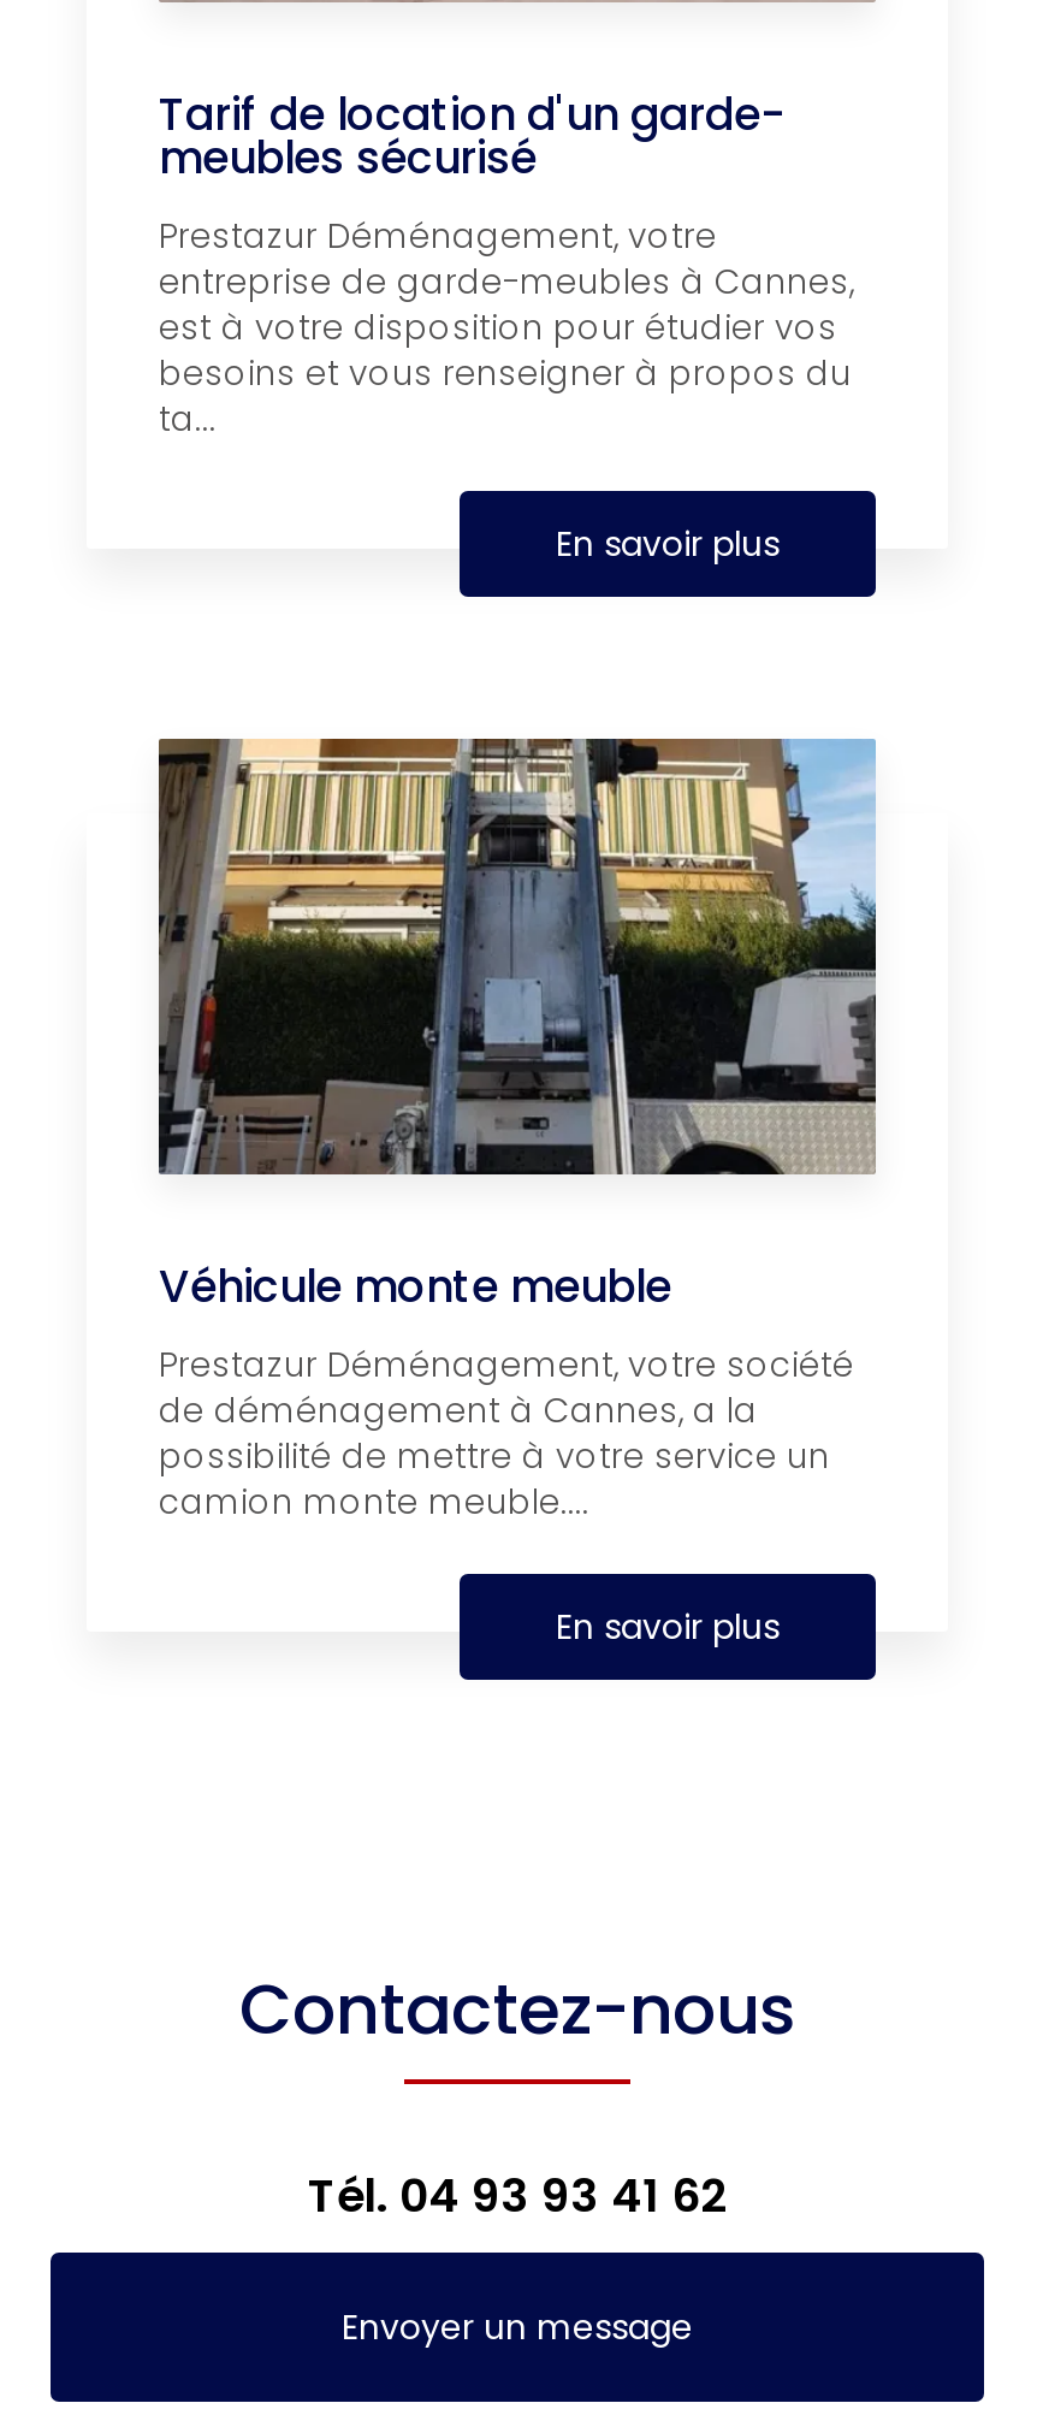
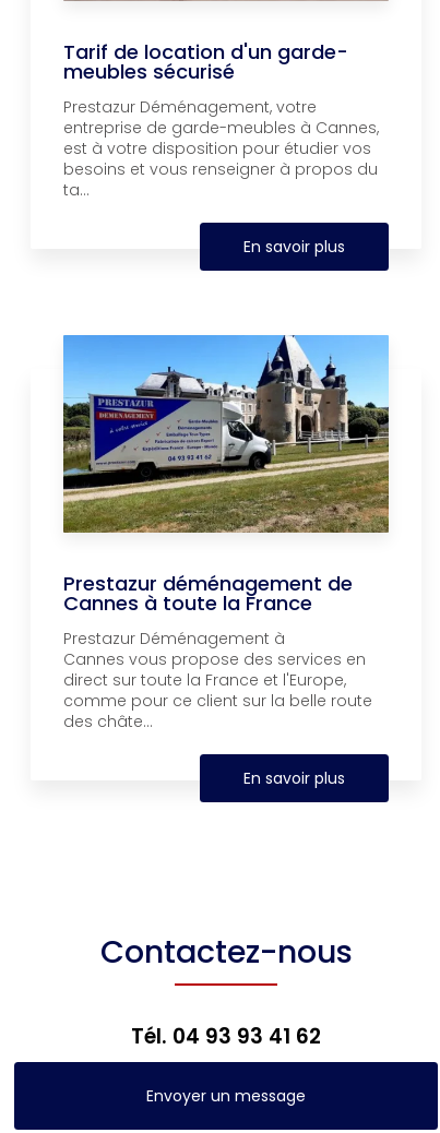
- [image]
- Véhicule monte meuble
- Prestazur Déménagement, votre société
- de déménagement à Cannes, a la
- possibilité de mettre à votre service un
- camion monte meuble....
+ [image]
+ Prestazur déménagement de
+ Cannes à toute la France
+ Prestazur Déménagement à
+ Cannes vous propose des services en
+ direct sur toute la France et l'Europe,
+ comme pour ce client sur la belle route
+ des châte...
